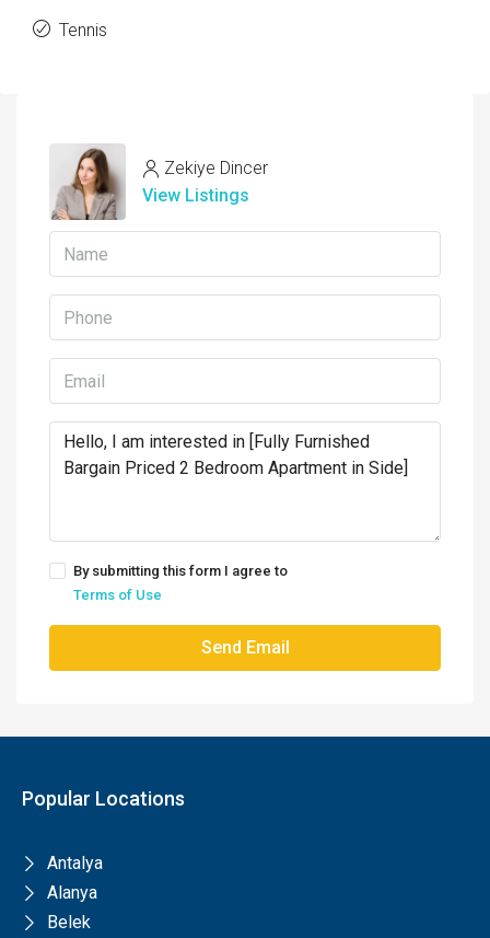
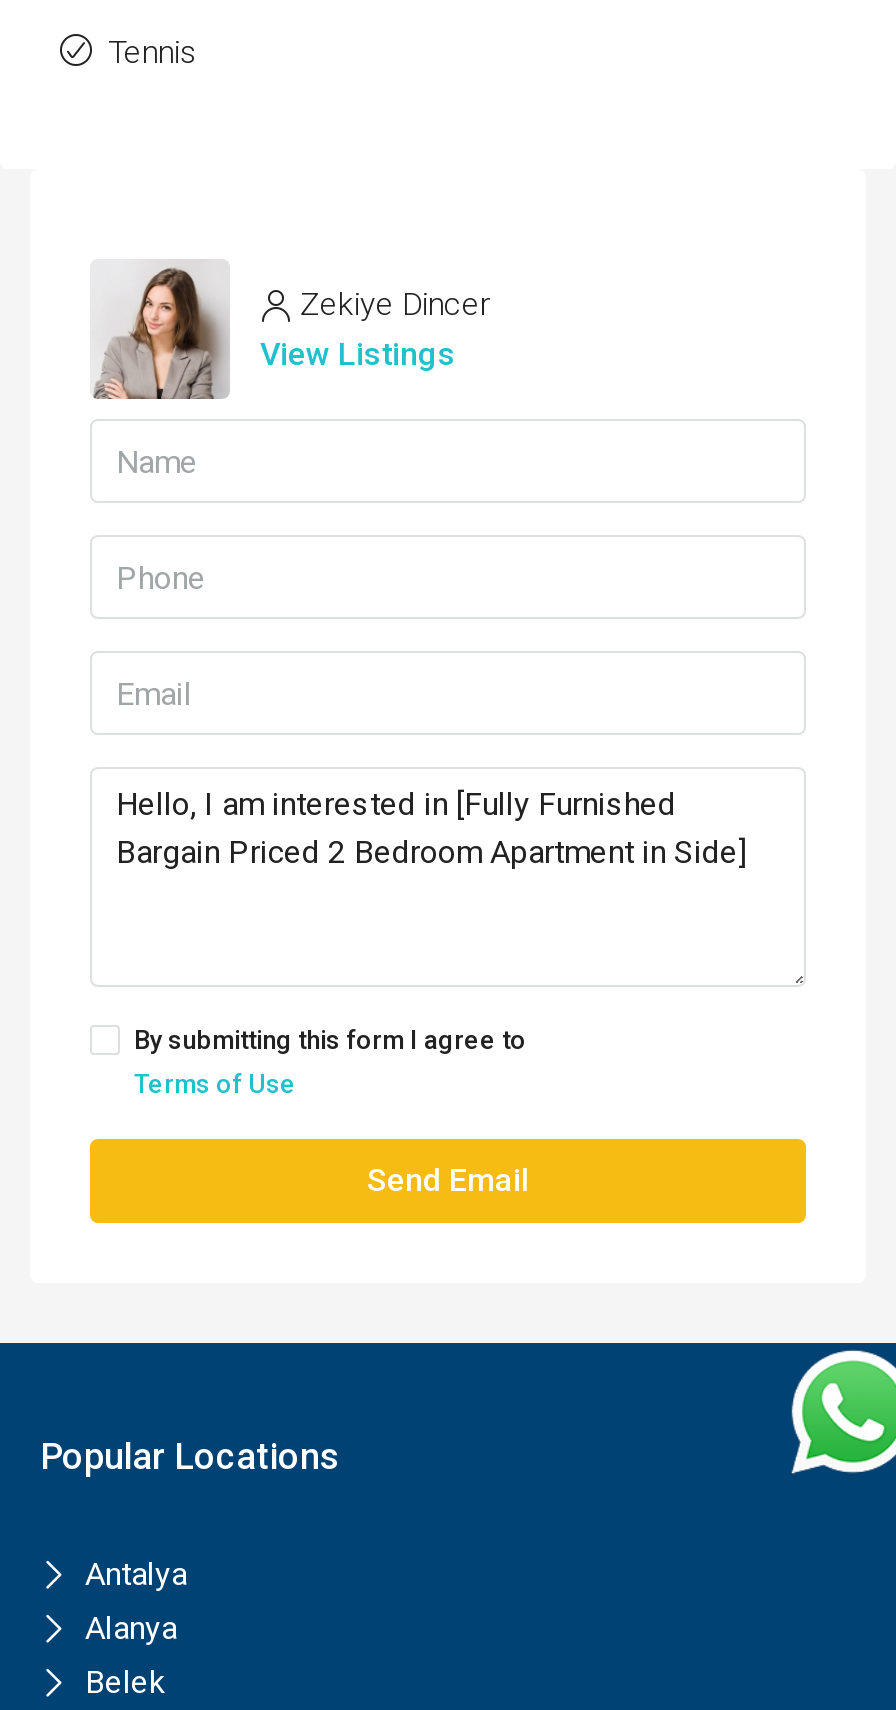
+ [image]
